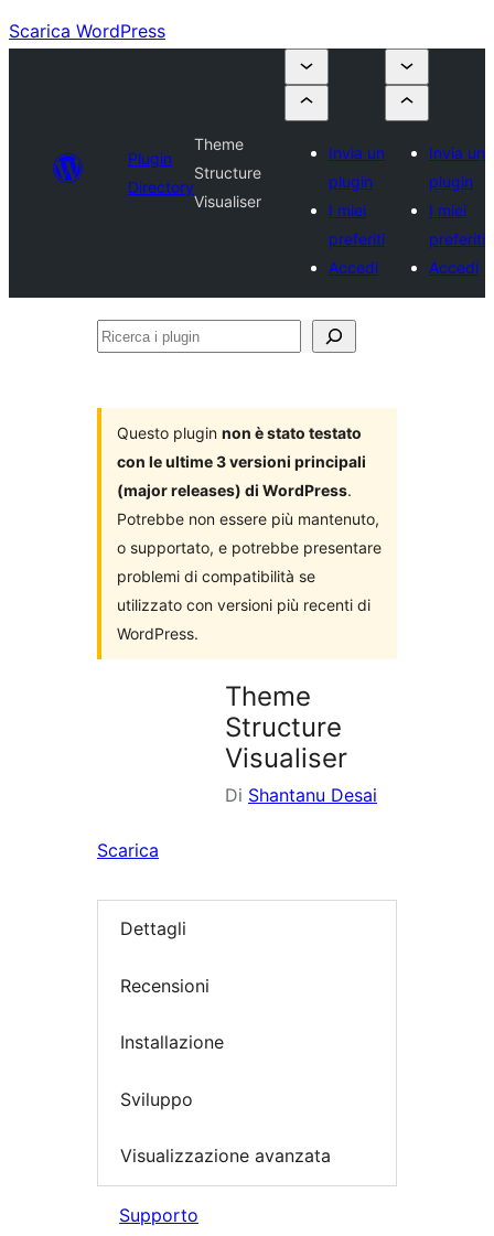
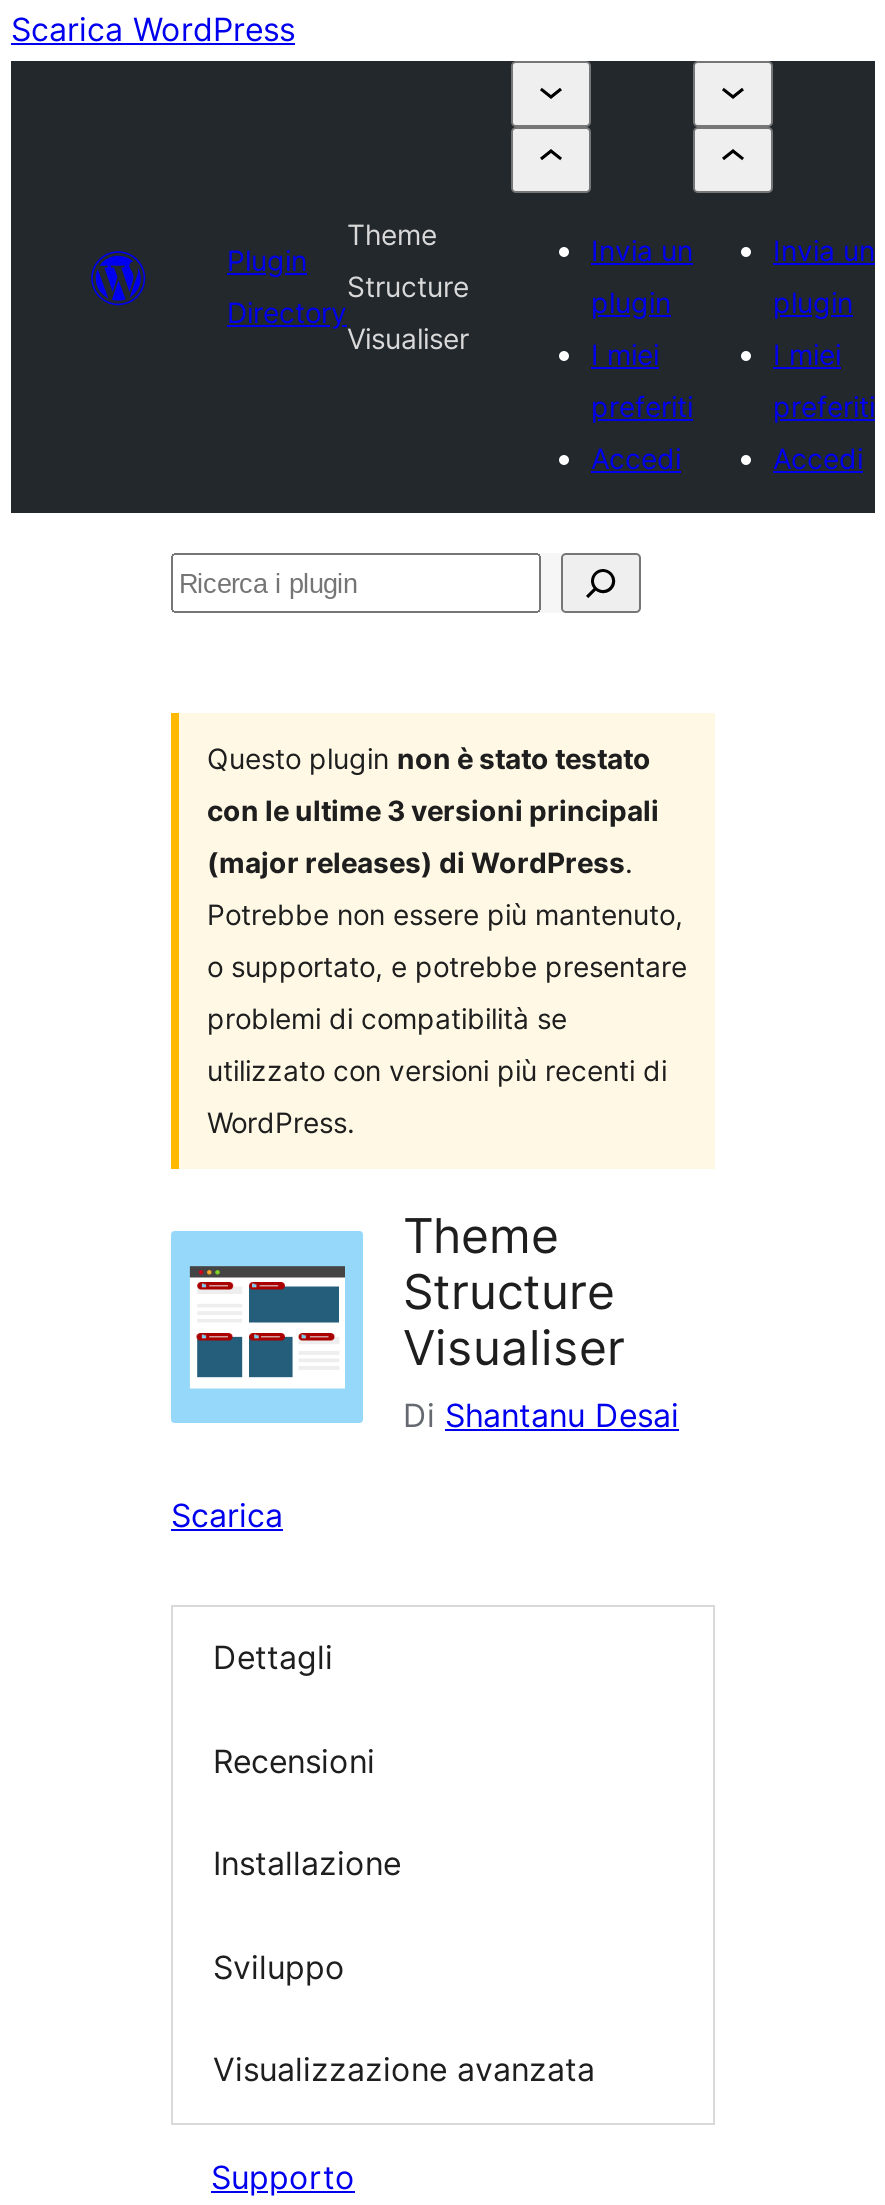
+ [image]
